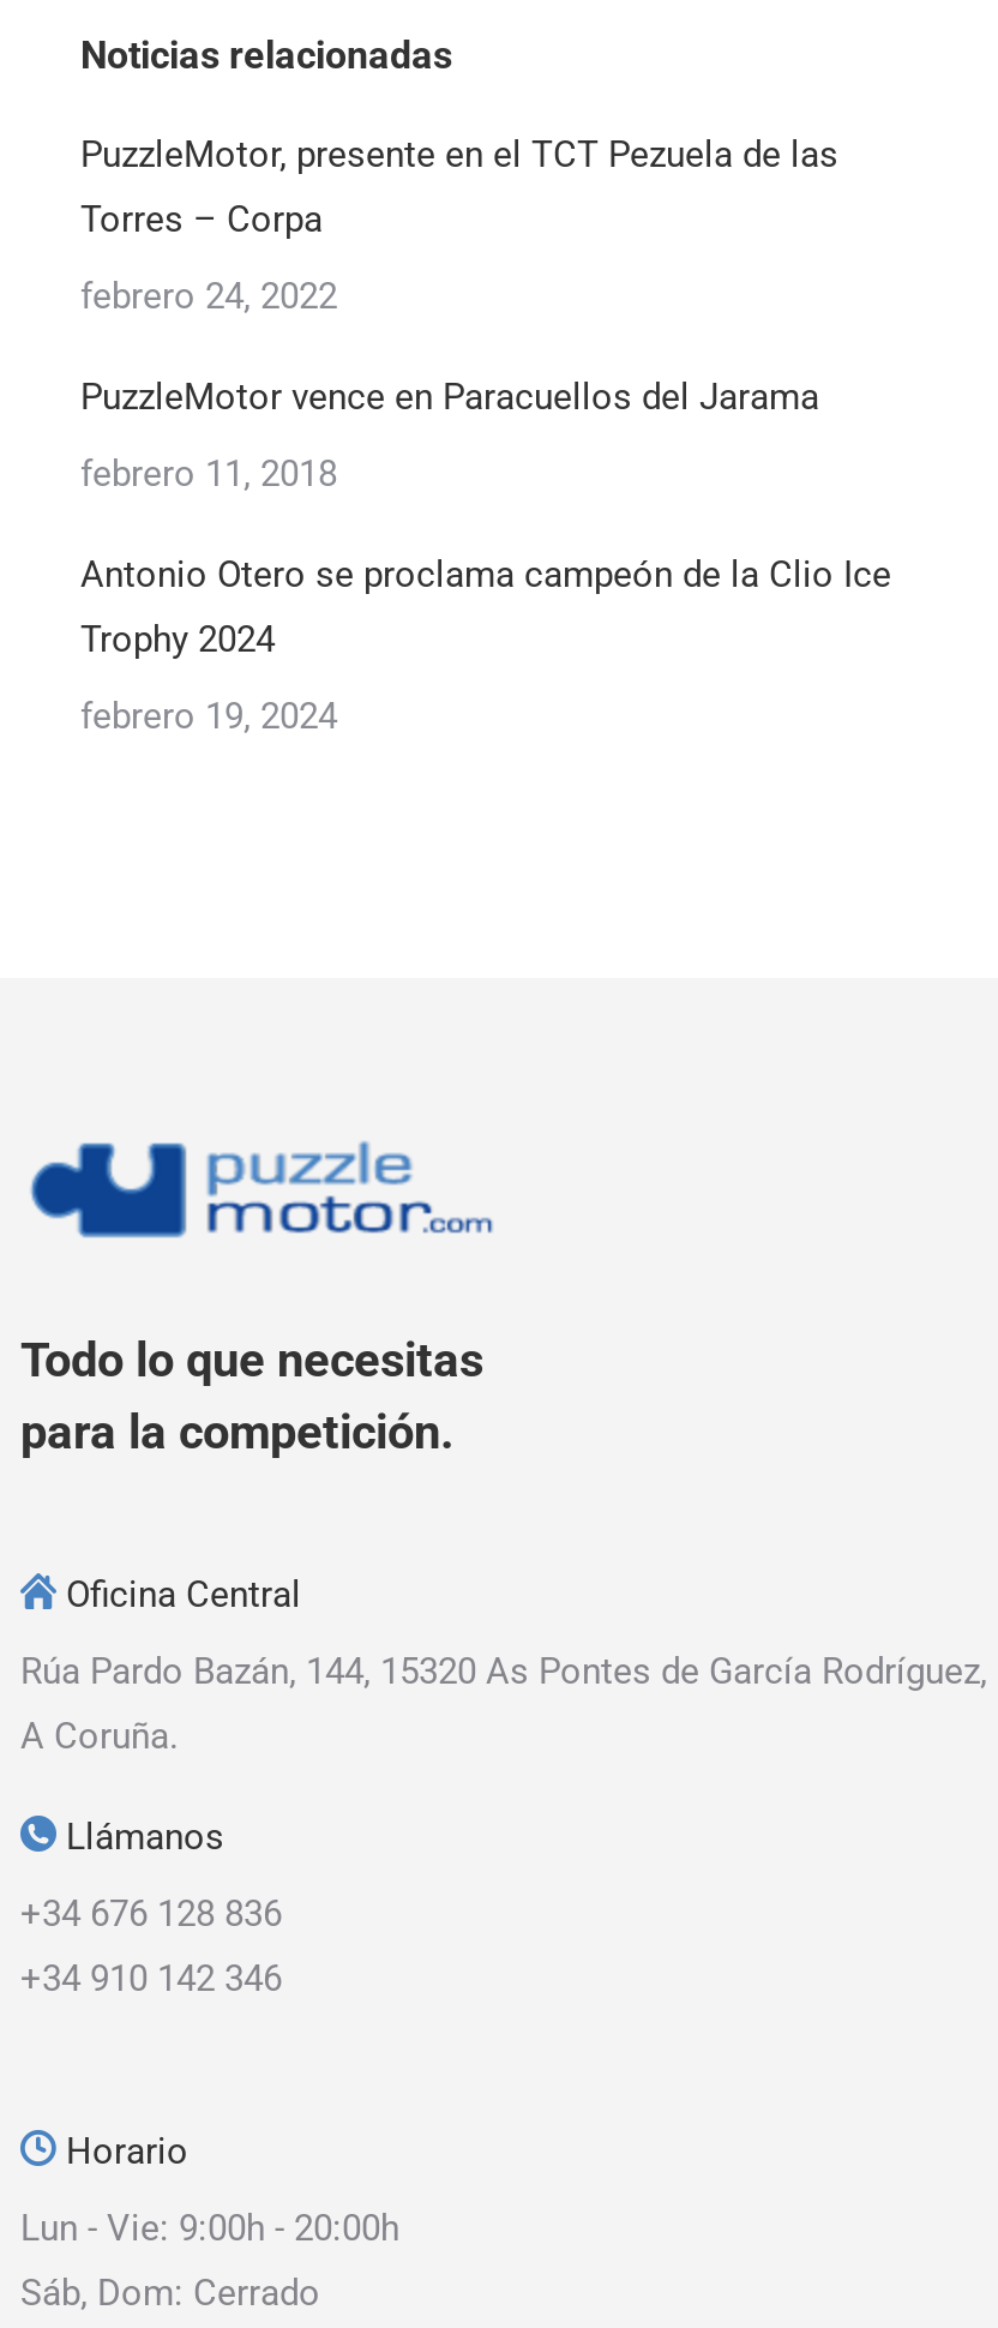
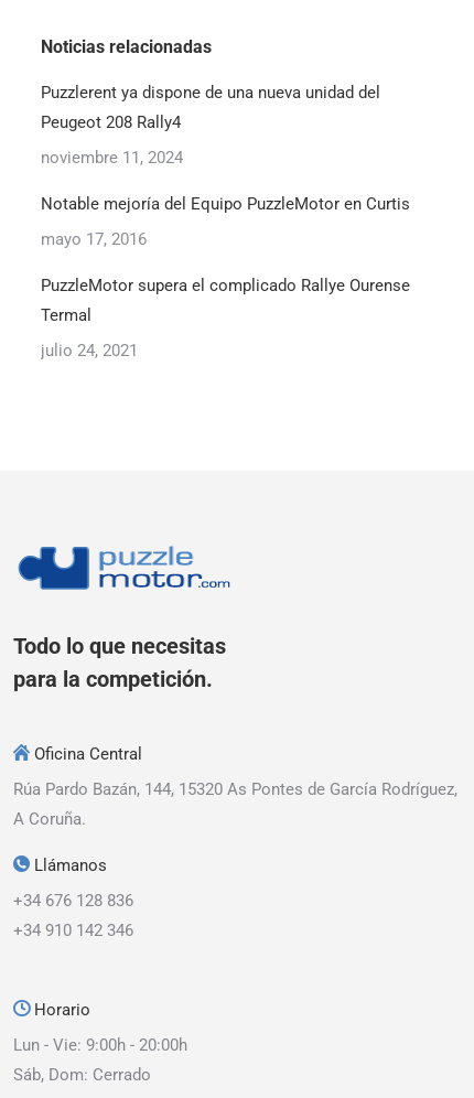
- PuzzleMotor, presente en el TCT Pezuela de las
+ Puzzlerent ya dispone de una nueva unidad del

- Torres – Corpa
+ Peugeot 208 Rally4

- febrero 24, 2022
+ noviembre 11, 2024

- PuzzleMotor vence en Paracuellos del Jarama
+ Notable mejoría del Equipo PuzzleMotor en Curtis

- febrero 11, 2018
+ mayo 17, 2016

- Antonio Otero se proclama campeón de la Clio Ice
+ PuzzleMotor supera el complicado Rallye Ourense

- Trophy 2024
+ Termal

- febrero 19, 2024
+ julio 24, 2021
